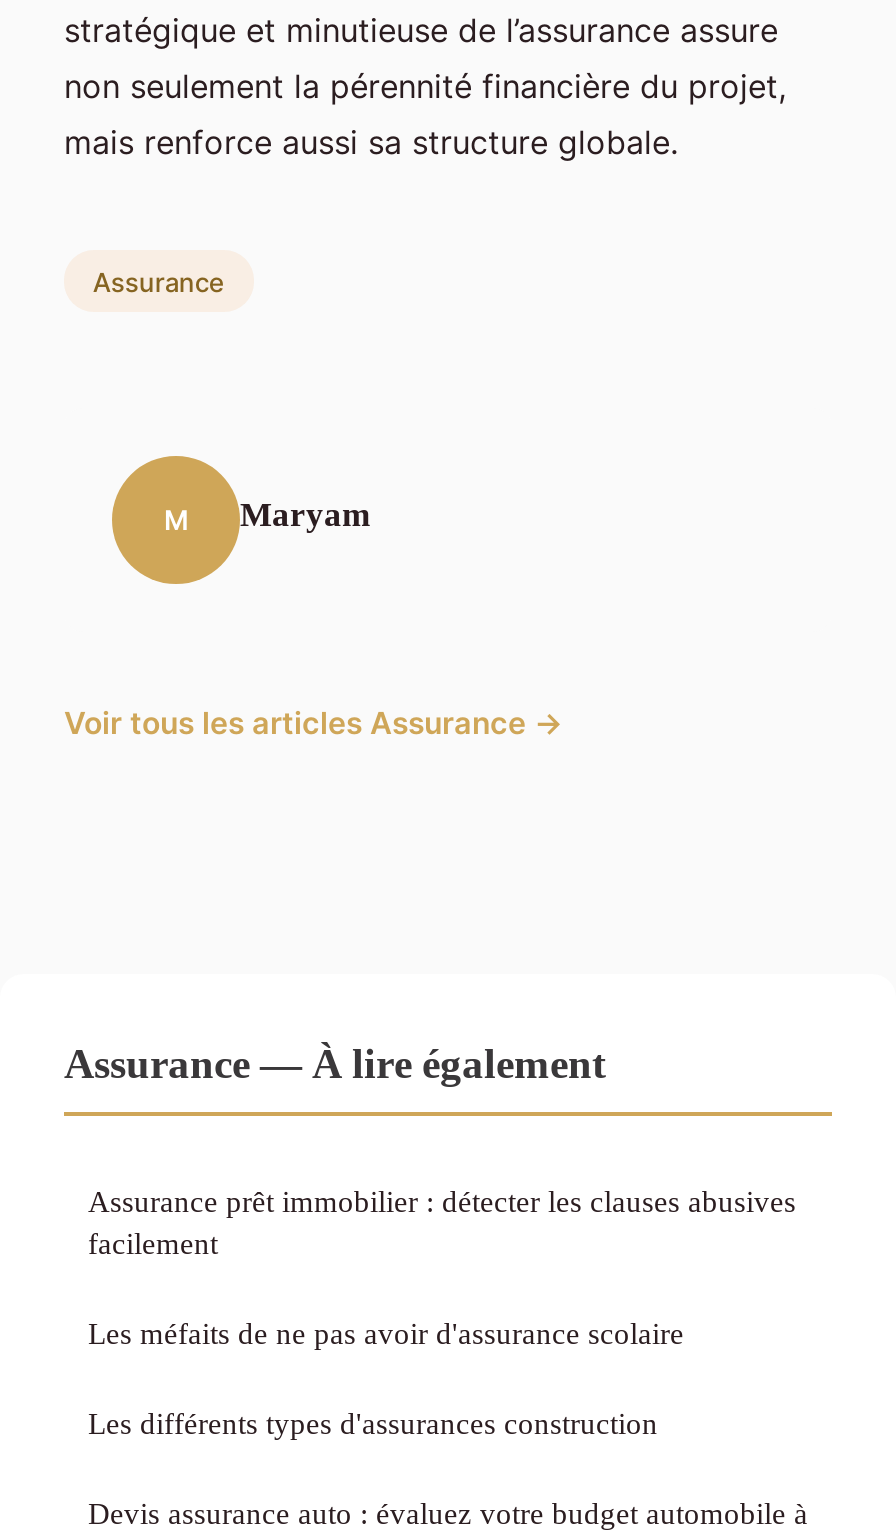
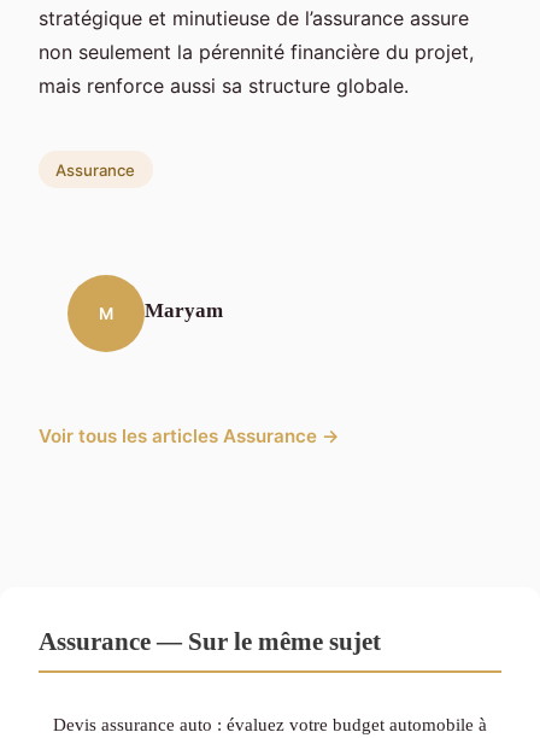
- Assurance — À lire également
- Assurance prêt immobilier : détecter les clauses abusives
- facilement
- Les méfaits de ne pas avoir d'assurance scolaire
- Les différents types d'assurances construction
+ Assurance — Sur le même sujet
